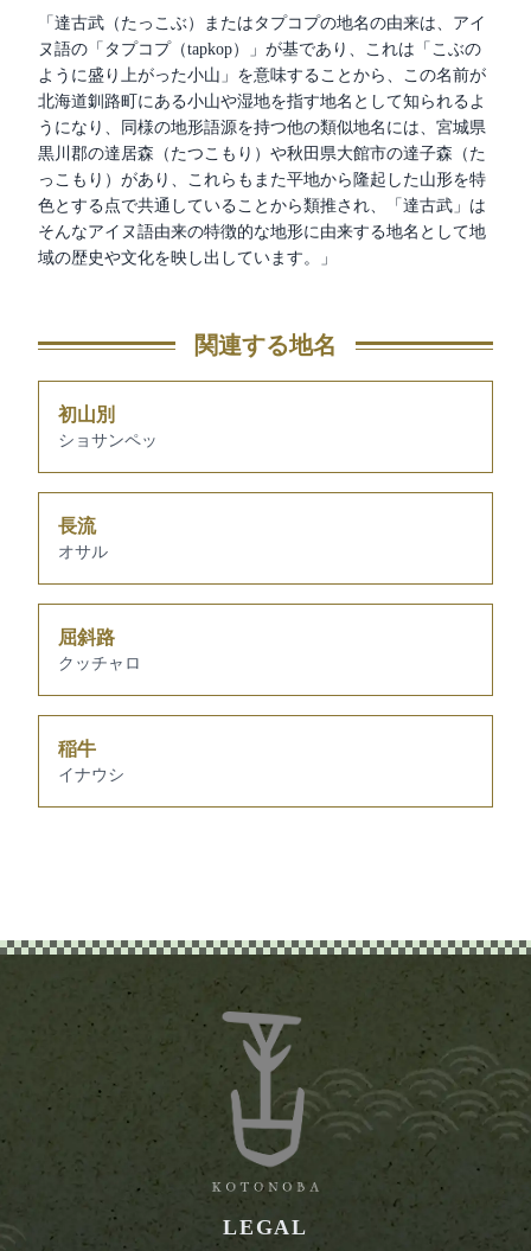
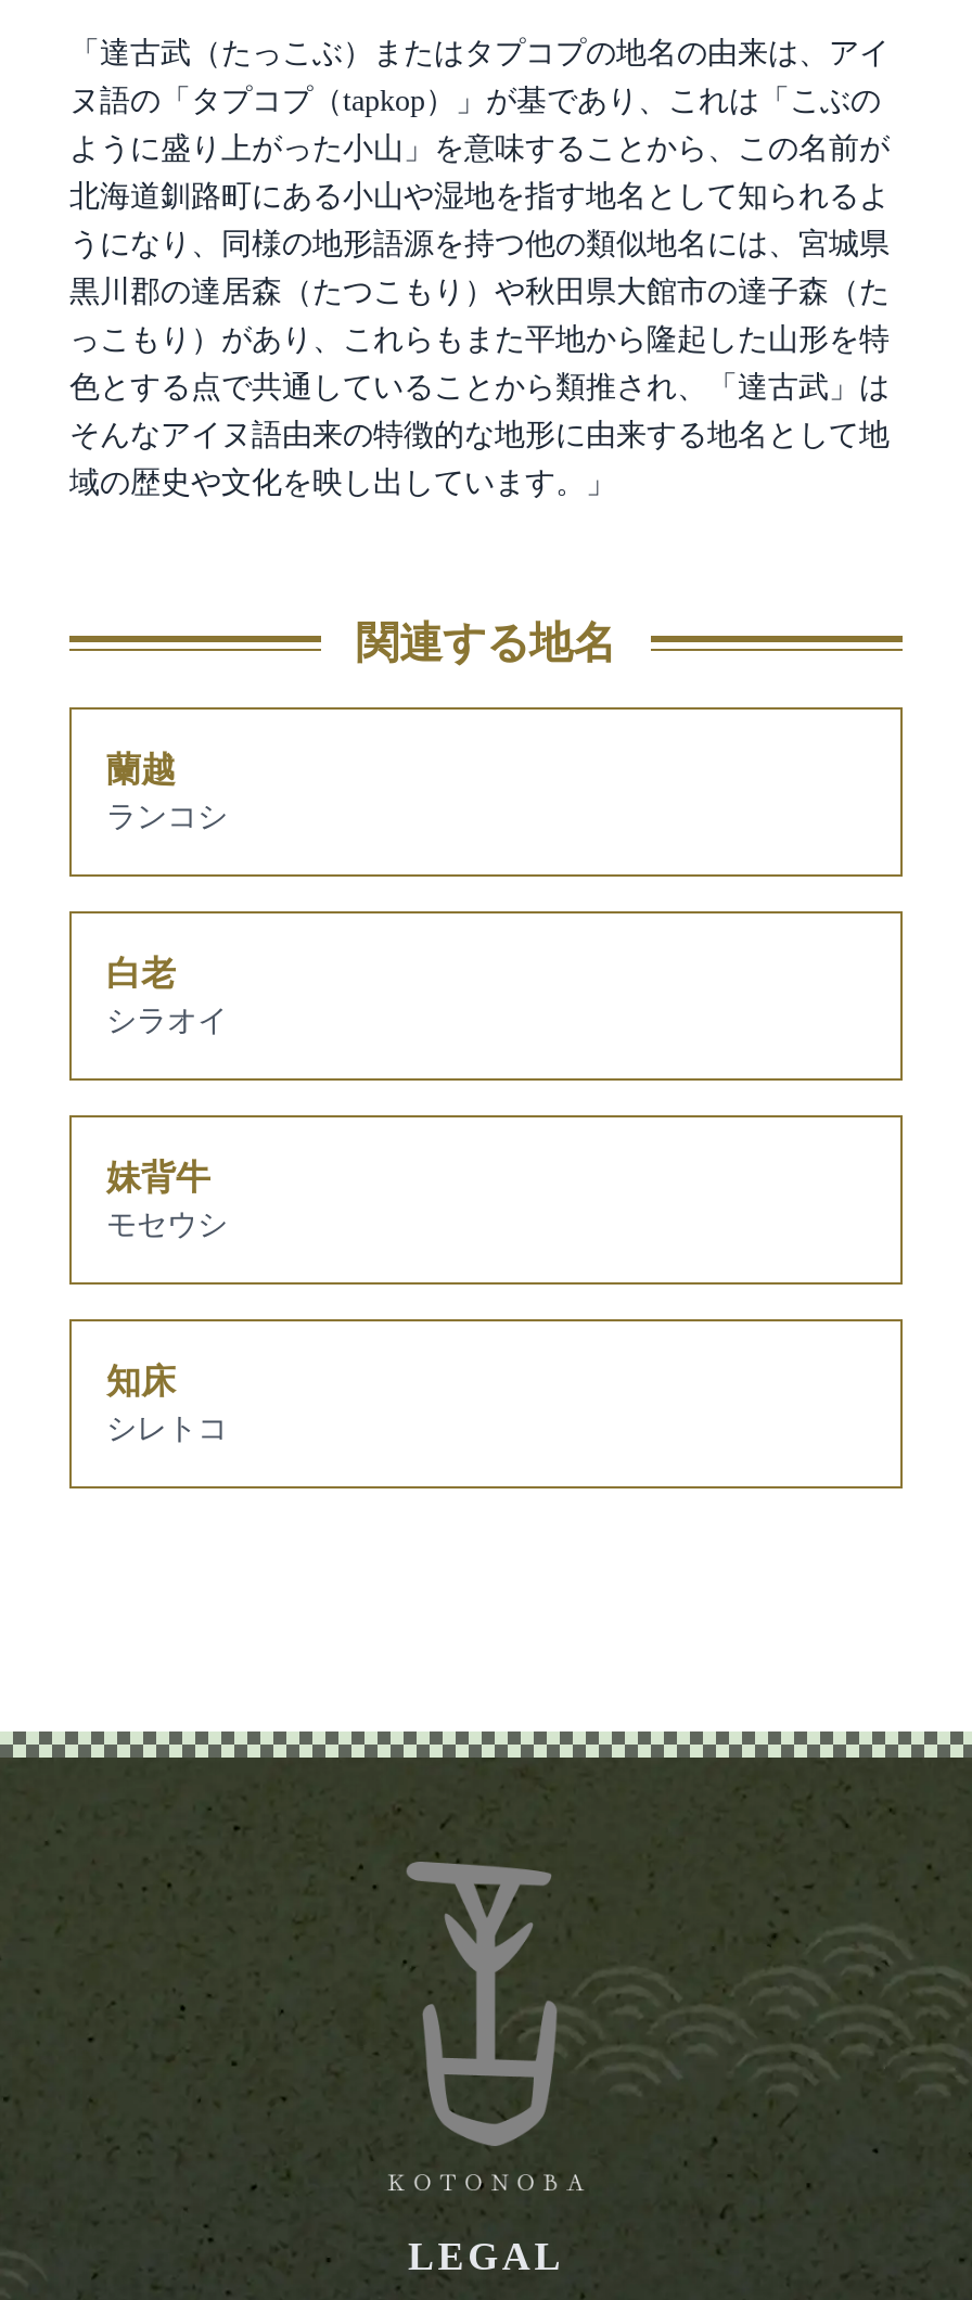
- 初山別
- ショサンペッ
+ 蘭越
+ ランコシ

- 長流
- オサル
+ 白老
+ シラオイ

- 屈斜路
- クッチャロ
+ 妹背牛
+ モセウシ

- 稲牛
- イナウシ
+ 知床
+ シレトコ
